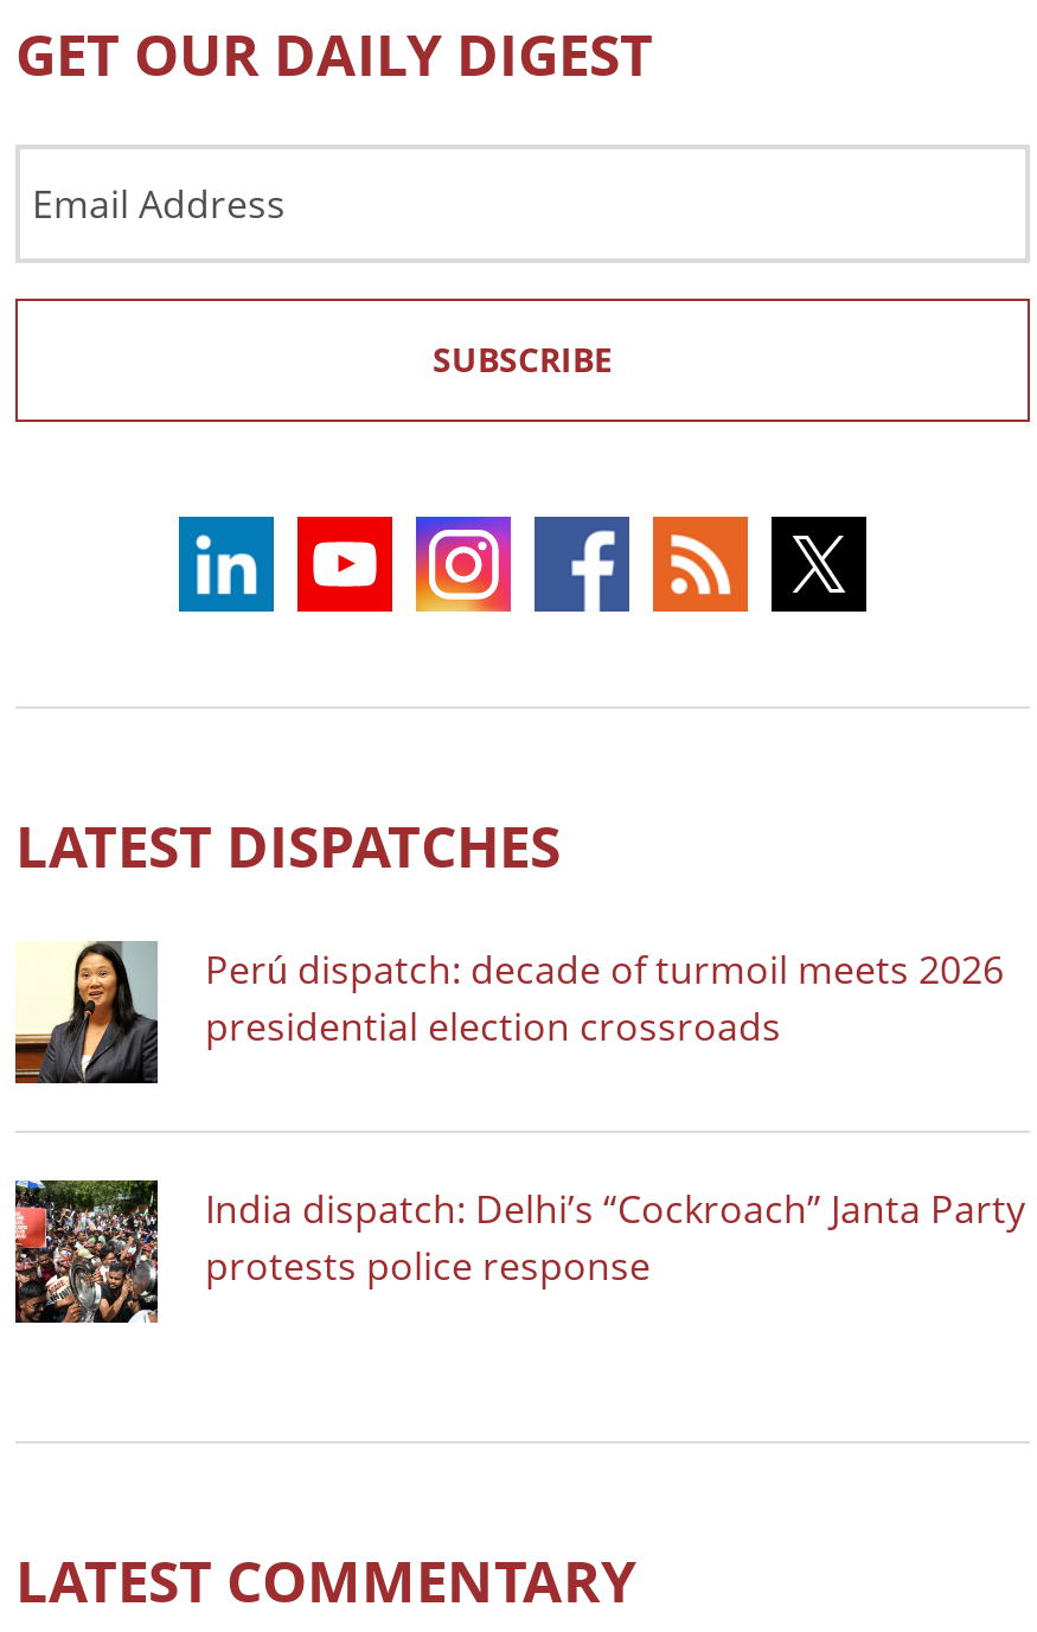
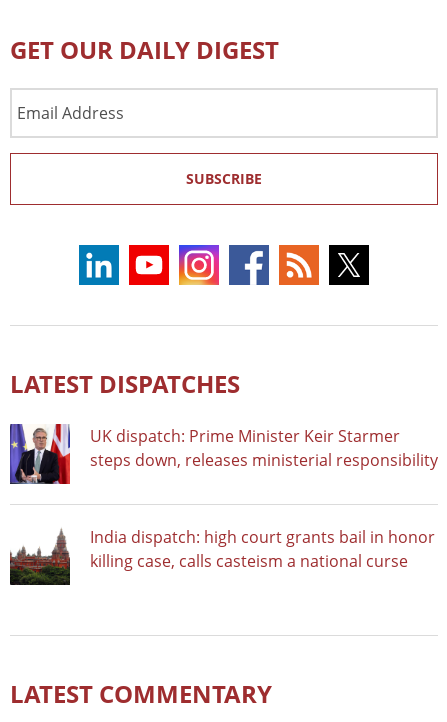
- [image]
- Perú dispatch: decade of turmoil meets 2026
- presidential election crossroads
+ [image]
+ UK dispatch: Prime Minister Keir Starmer
+ steps down, releases ministerial responsibility

- [image]
- India dispatch: Delhi’s “Cockroach” Janta Party
- protests police response
+ [image]
+ India dispatch: high court grants bail in honor
+ killing case, calls casteism a national curse
